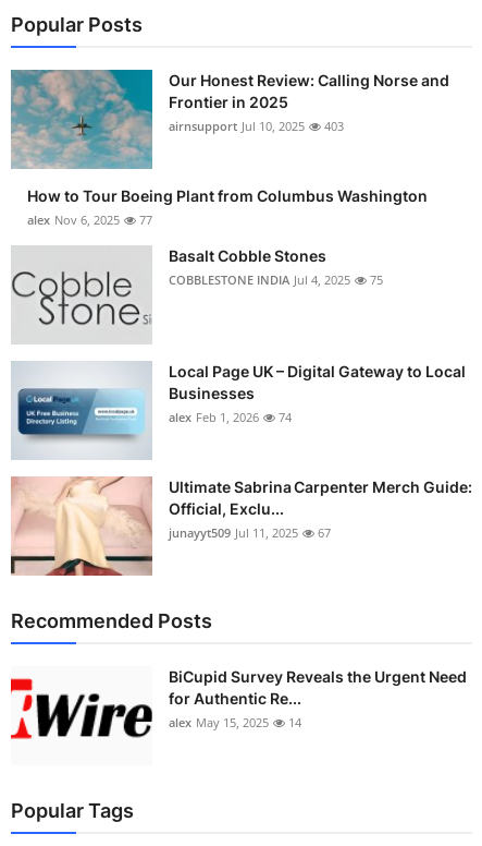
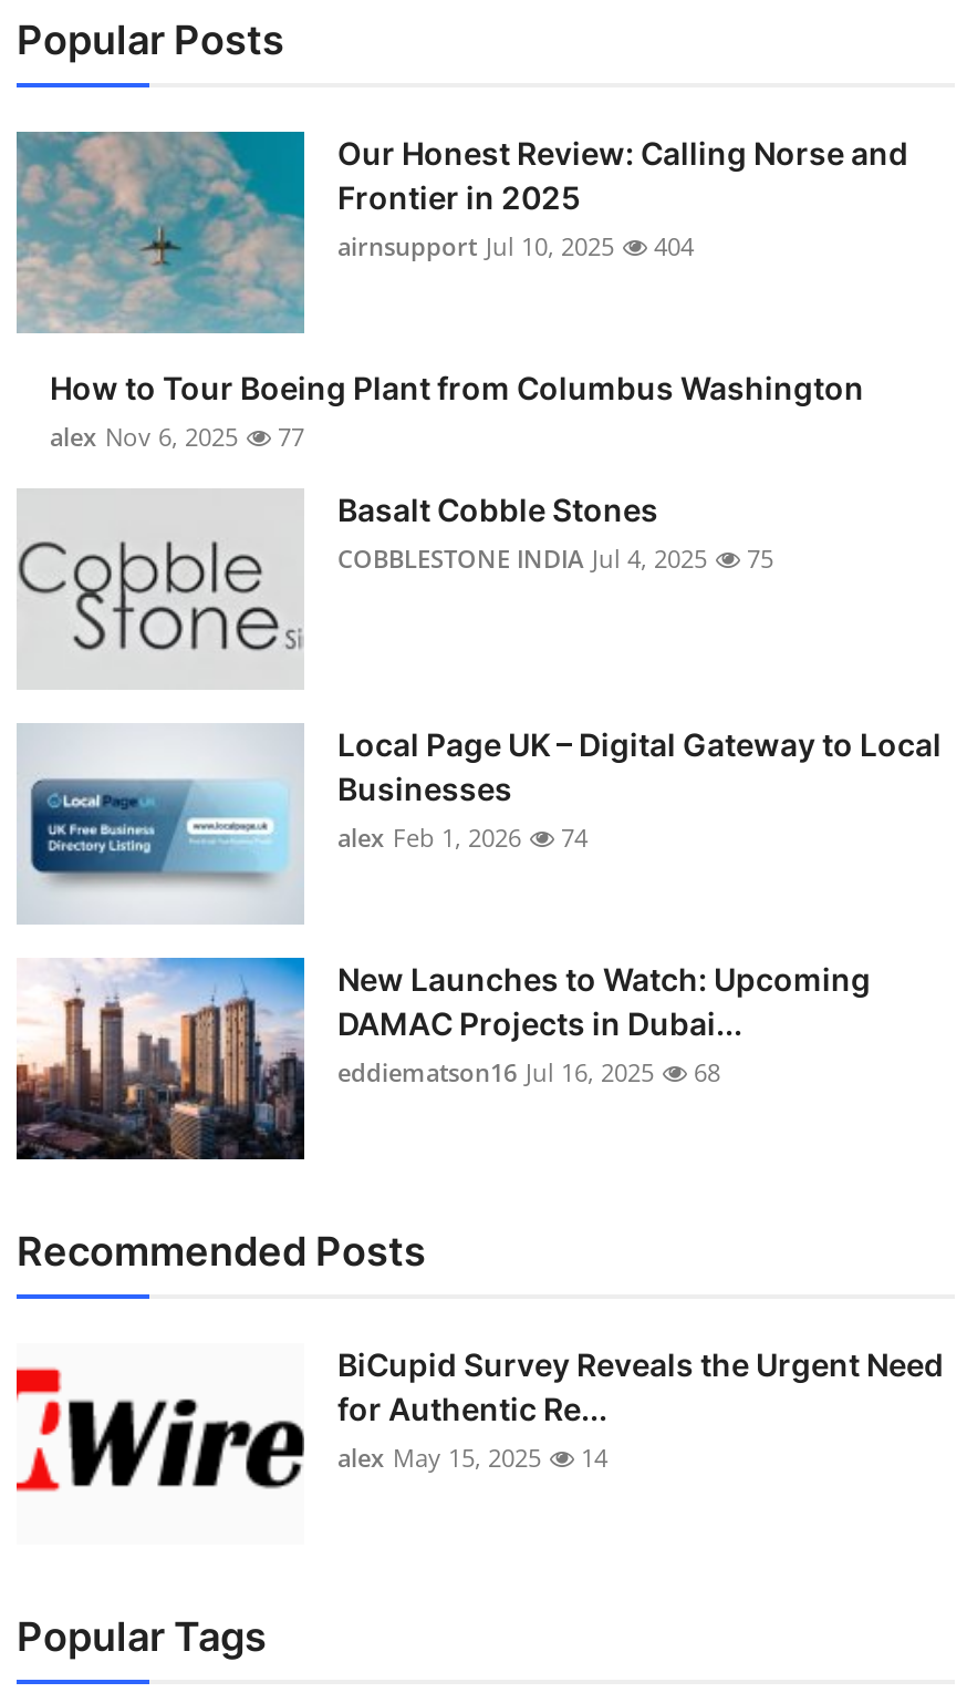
- airnsupport Jul 10, 2025 403
+ airnsupport Jul 10, 2025 404

- [image]
- Ultimate Sabrina Carpenter Merch Guide:
- Official, Exclu...
- junayyt509 Jul 11, 2025
- 67
+ [image]
+ New Launches to Watch: Upcoming
+ DAMAC Projects in Dubai...
+ eddiematson16 Jul 16, 2025
+ 68
